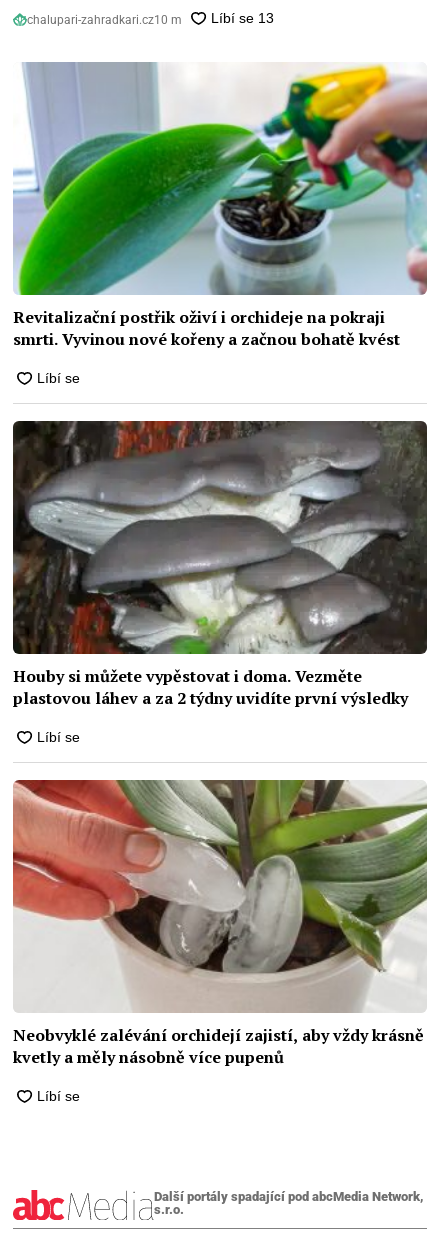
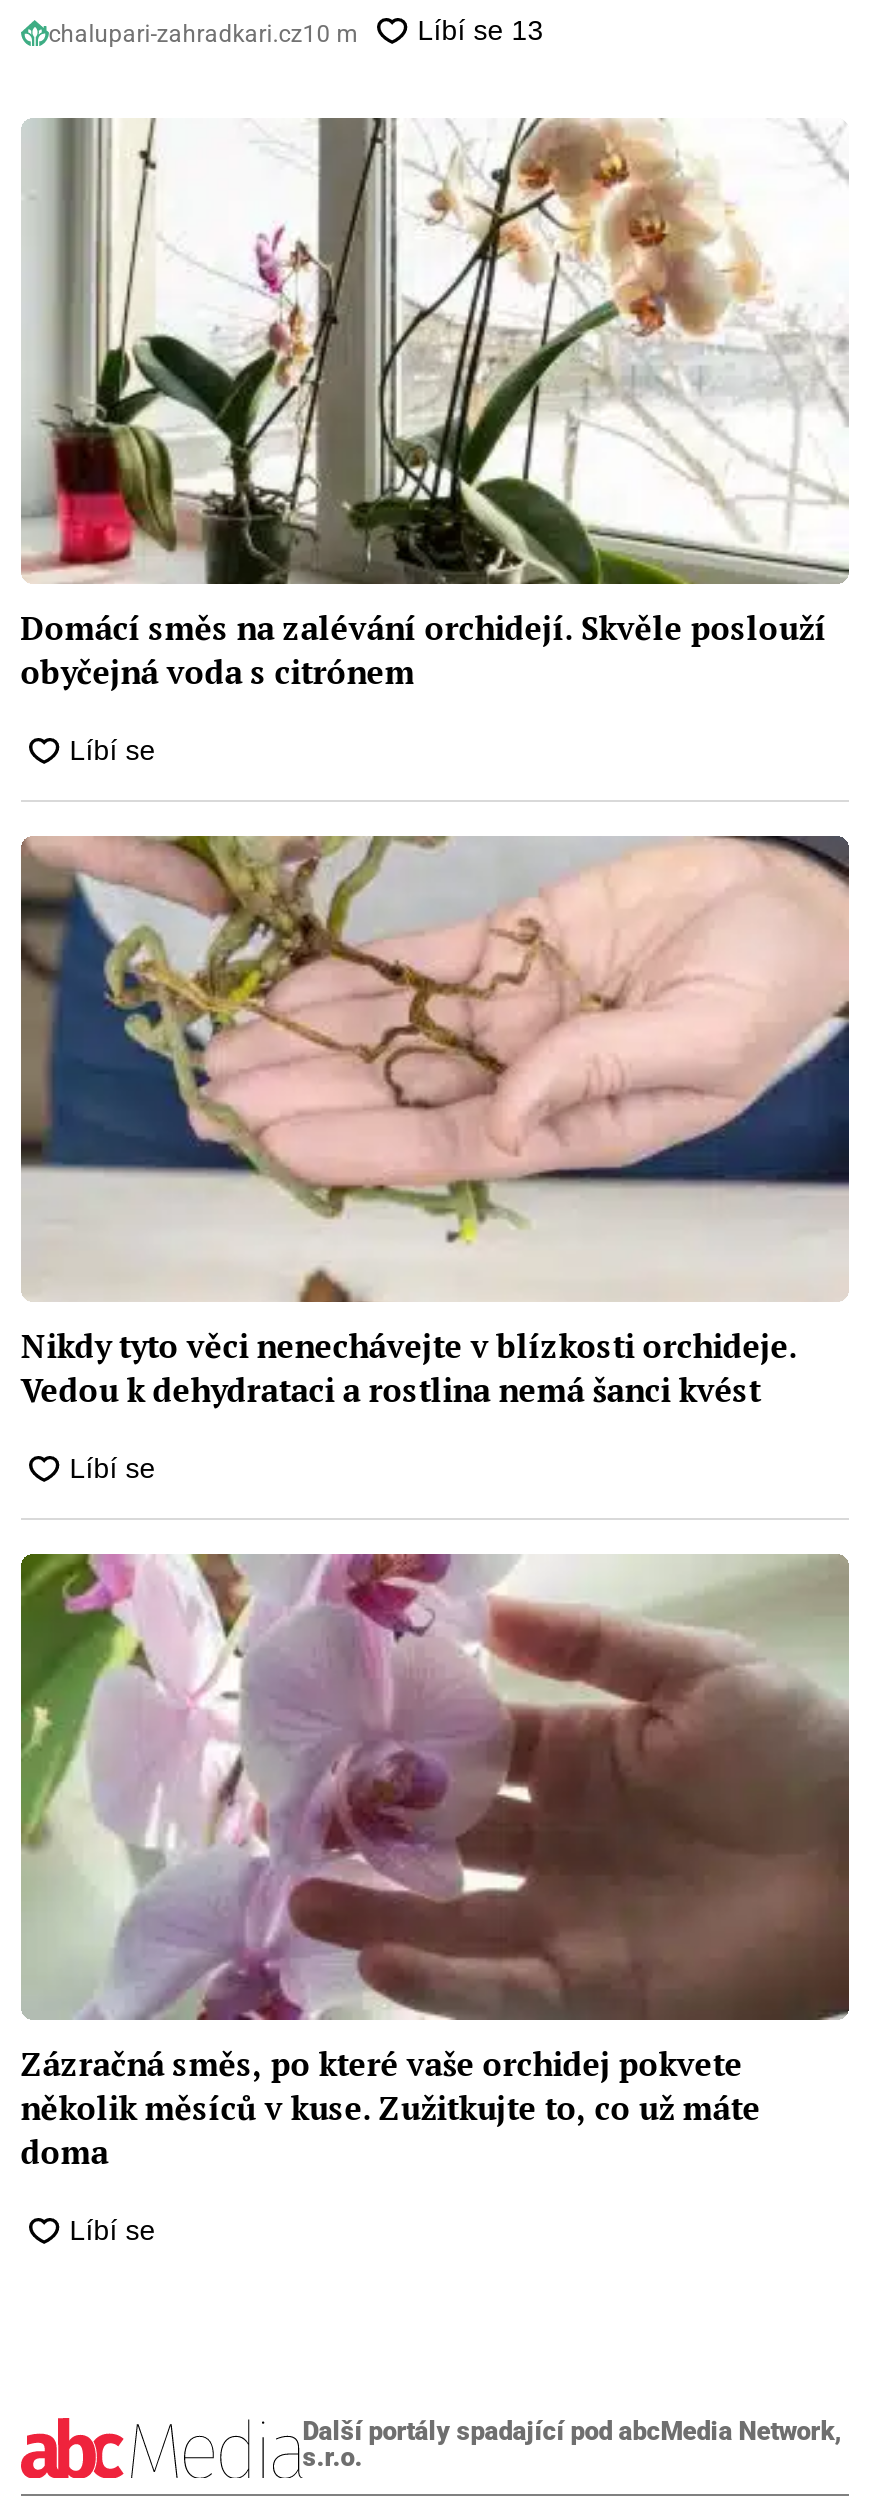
- [image]
- Revitalizační postřik oživí i orchideje na pokraji
- smrti. Vyvinou nové kořeny a začnou bohatě kvést
+ [image]
+ Domácí směs na zalévání orchidejí. Skvěle poslouží
+ obyčejná voda s citrónem

- [image]
- Houby si můžete vypěstovat i doma. Vezměte
- plastovou láhev a za 2 týdny uvidíte první výsledky
+ [image]
+ Nikdy tyto věci nenechávejte v blízkosti orchideje.
+ Vedou k dehydrataci a rostlina nemá šanci kvést

- [image]
- Neobvyklé zalévání orchidejí zajistí, aby vždy krásně
- kvetly a měly násobně více pupenů
+ [image]
+ Zázračná směs, po které vaše orchidej pokvete
+ několik měsíců v kuse. Zužitkujte to, co už máte
+ doma
